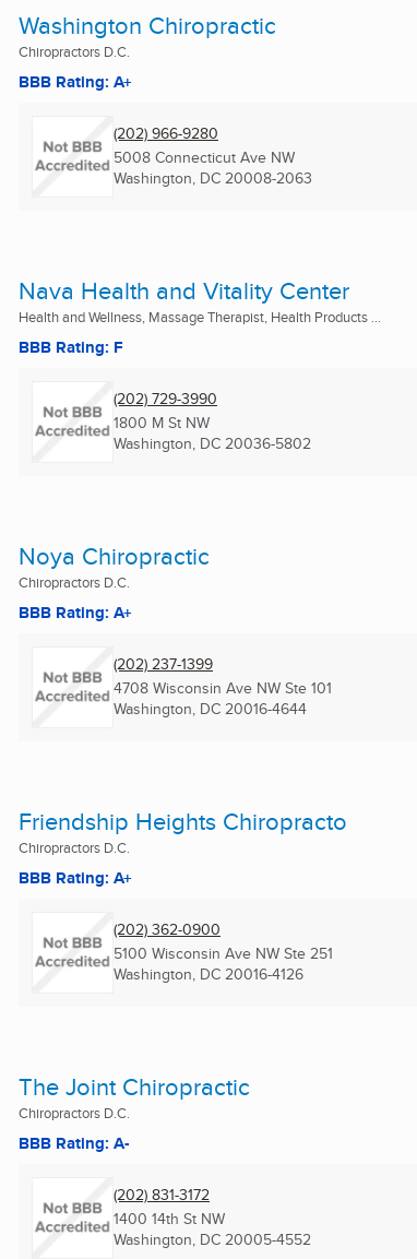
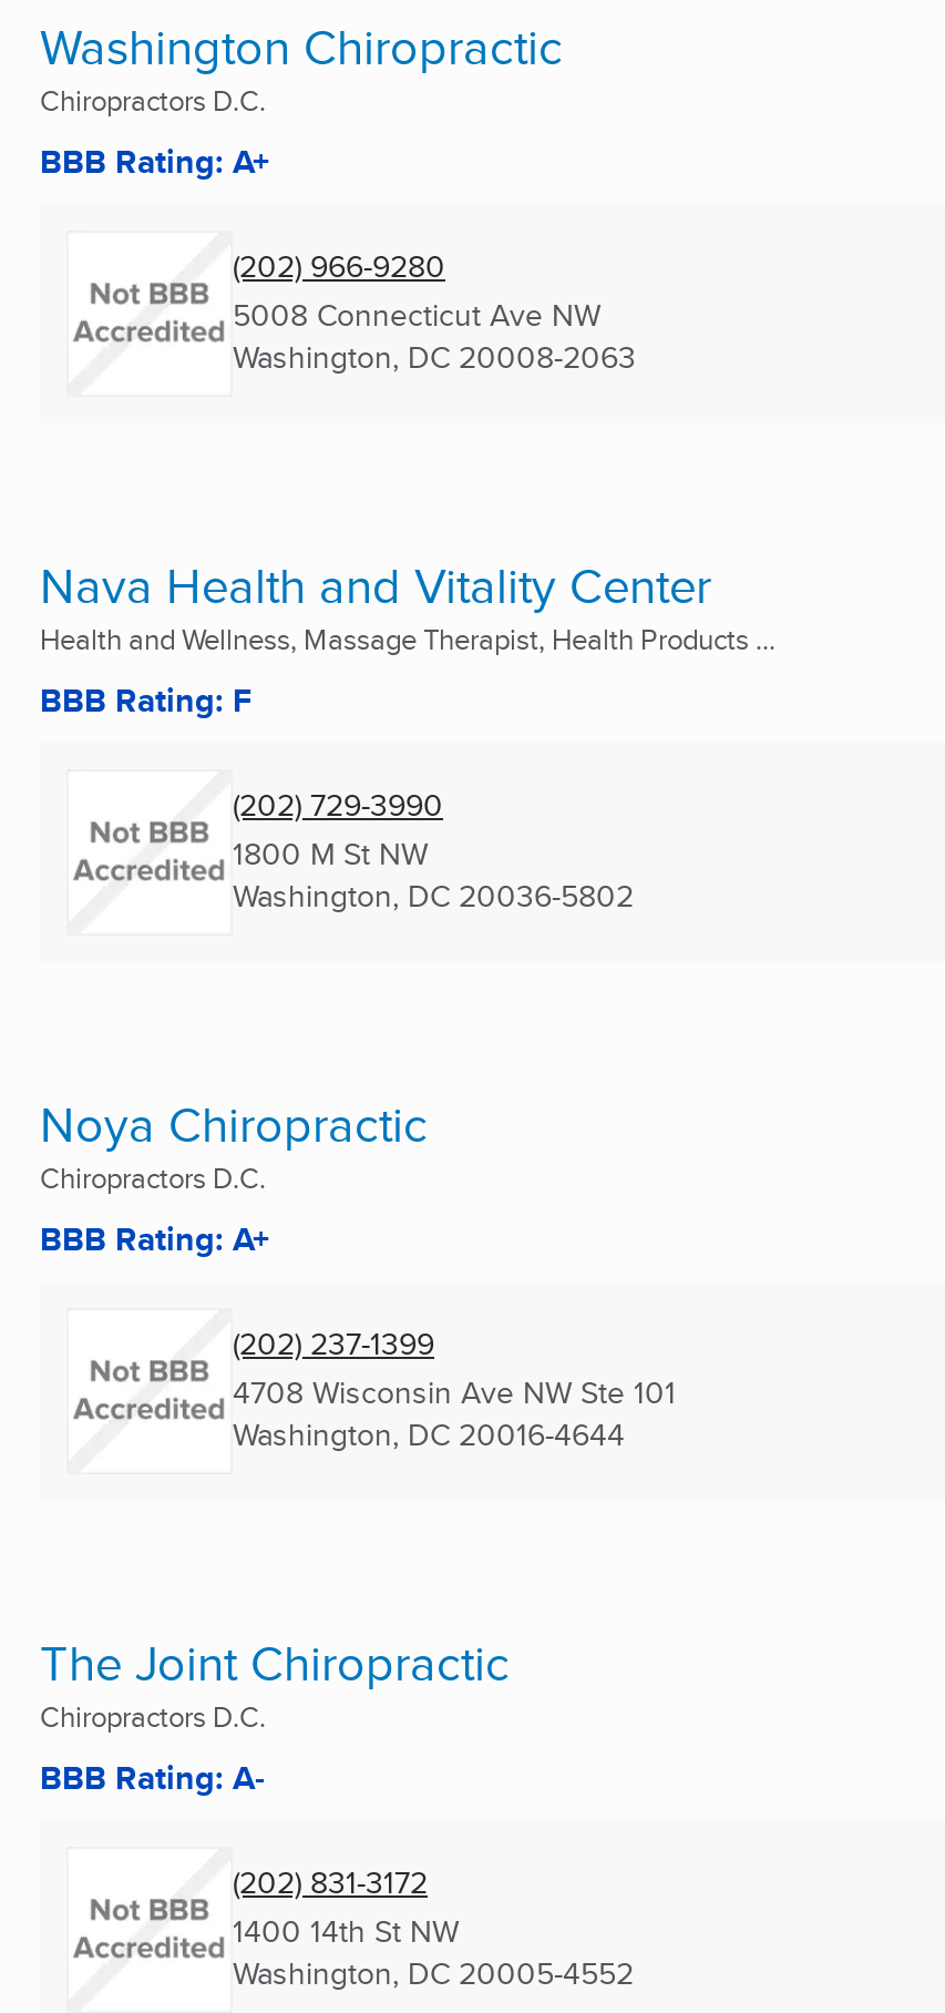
- Friendship Heights Chiropracto
- Chiropractors D.C.
- BBB Rating: A+
- (202) 362-0900
- 5100 Wisconsin Ave NW Ste 251
- Washington, DC 20016-4126
